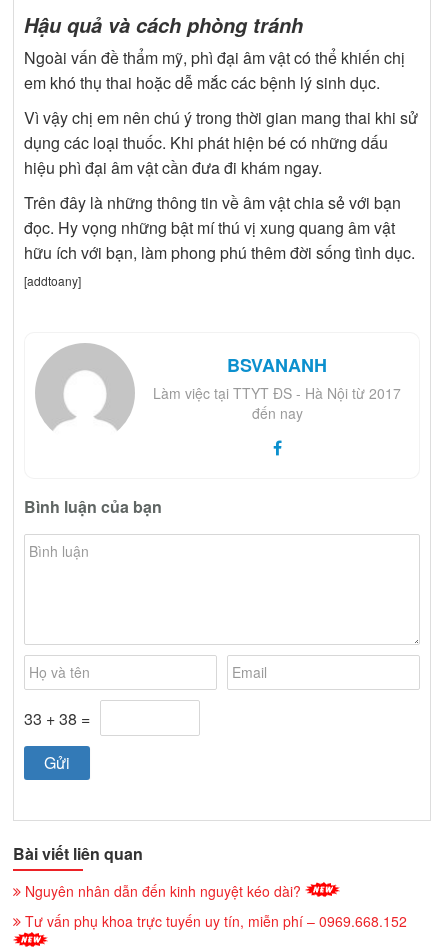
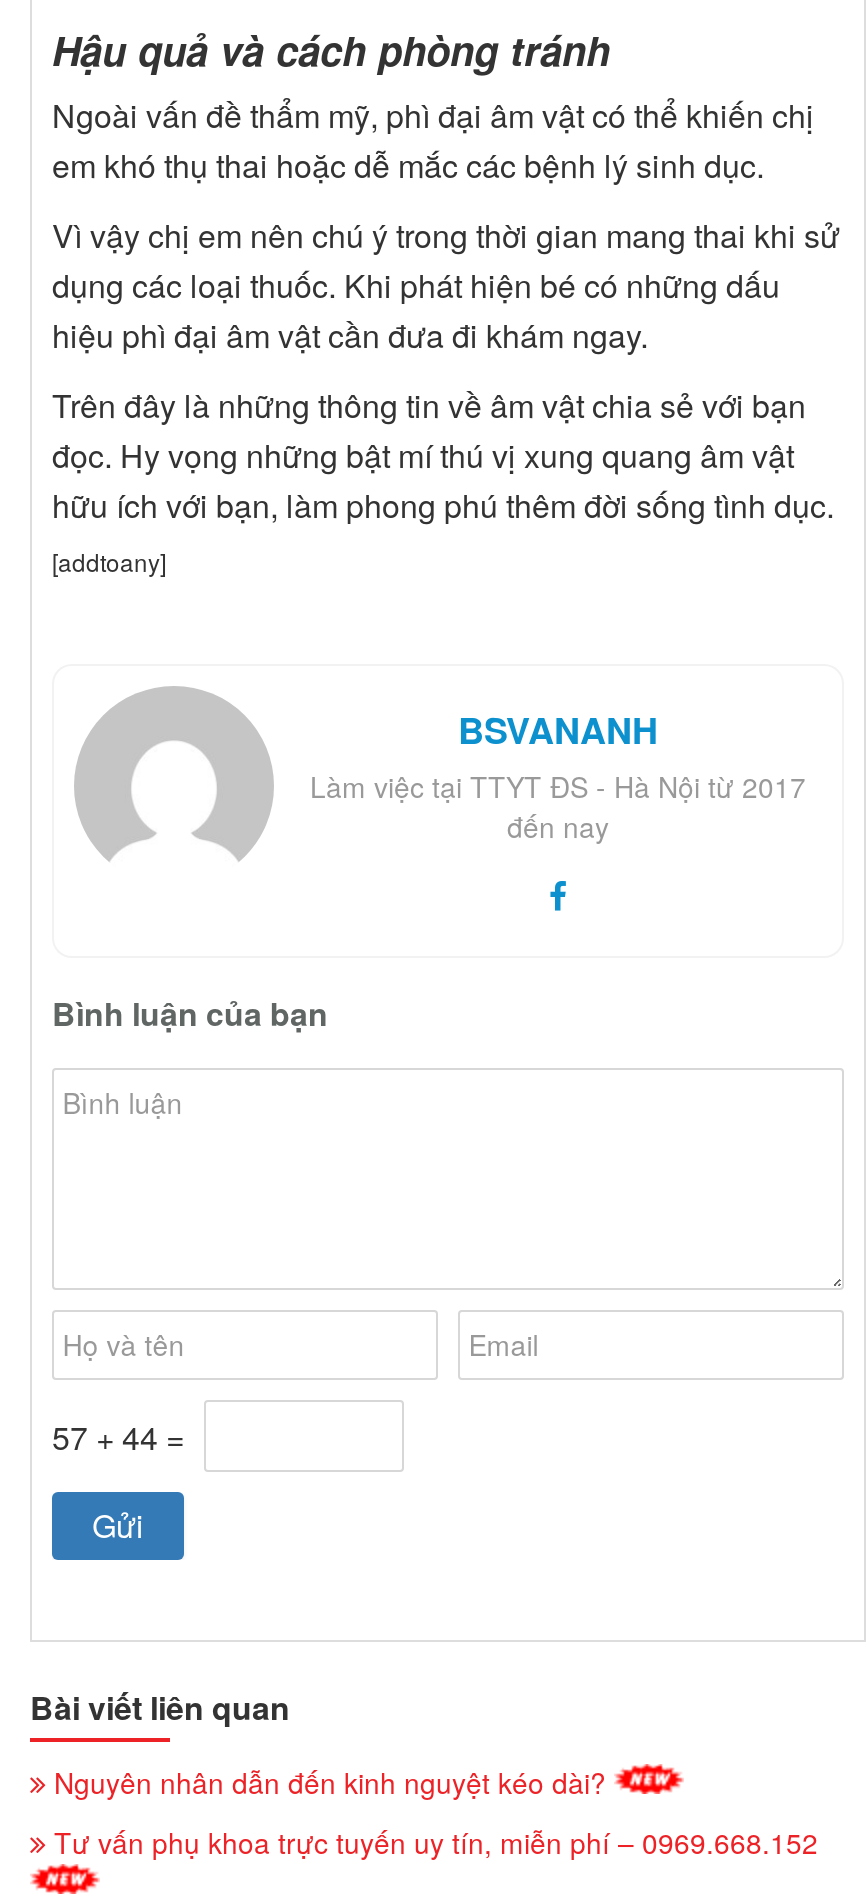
- 33 + 38 =
+ 57 + 44 =
